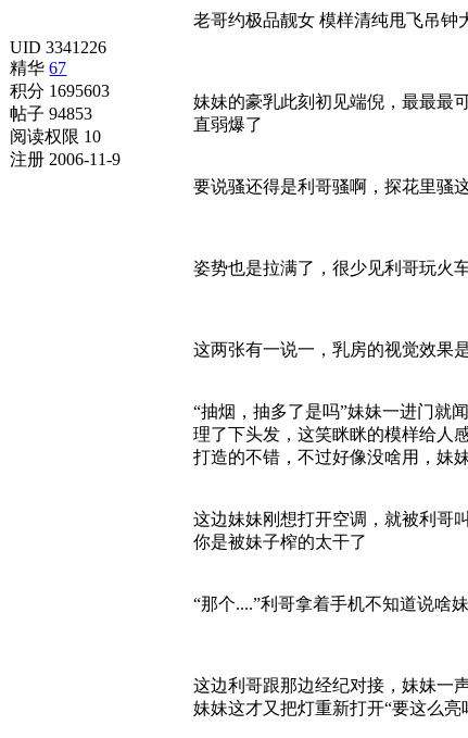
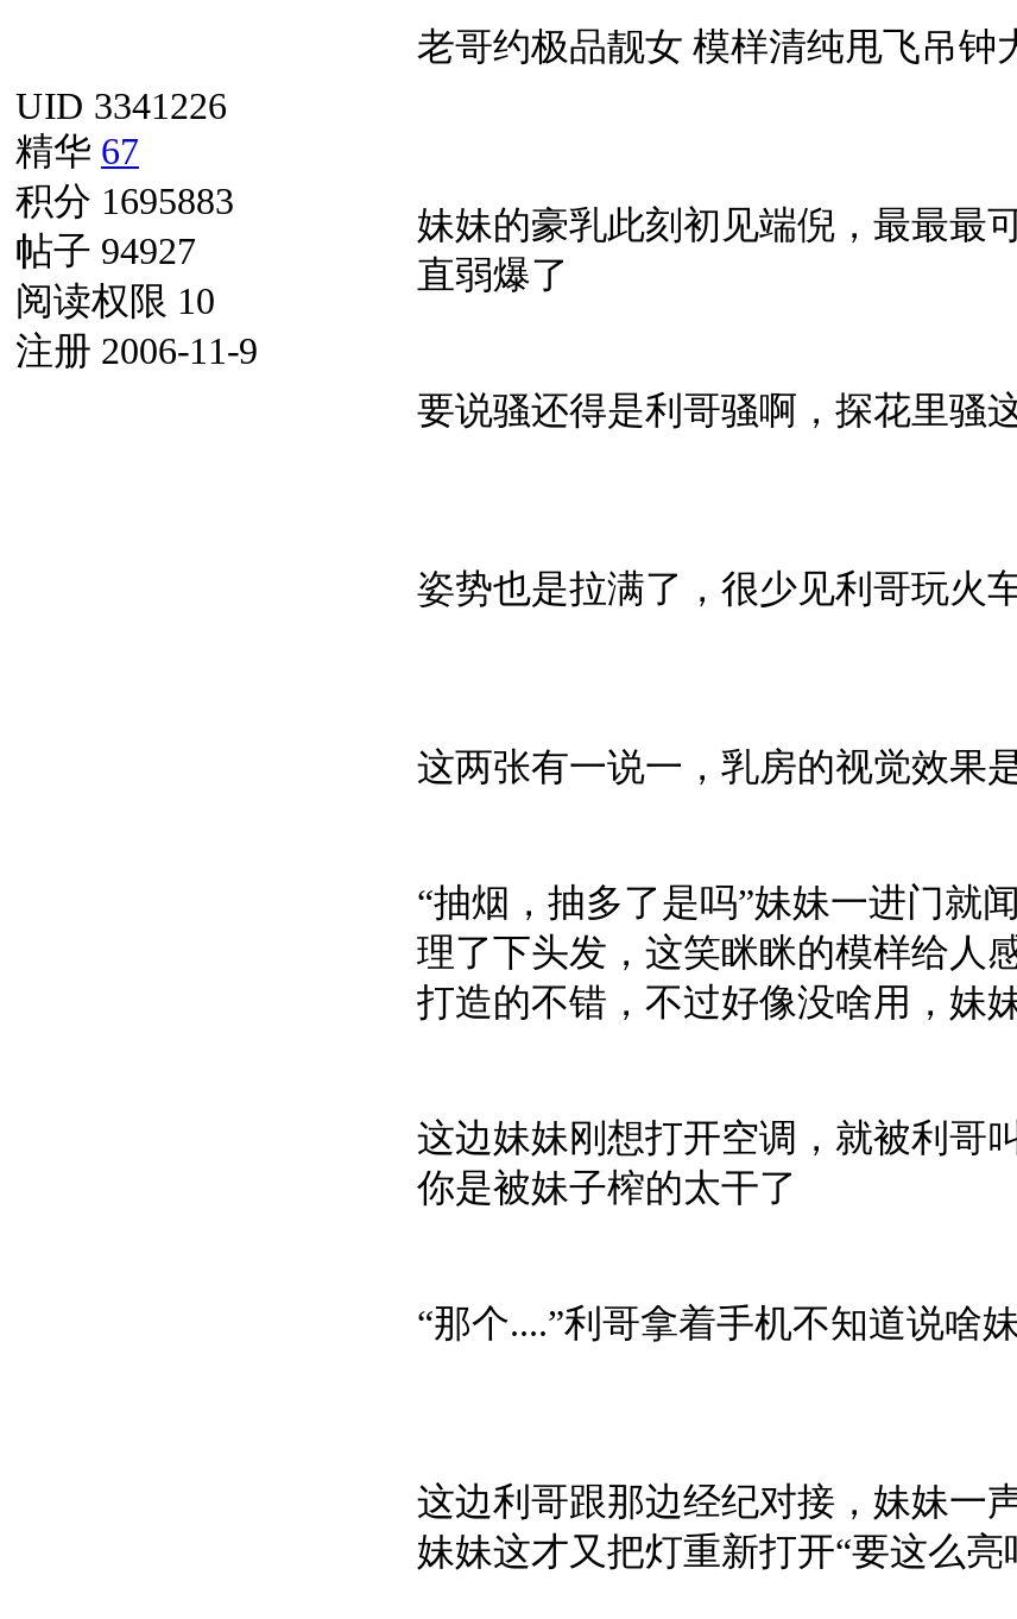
- 积分 1695603
+ 积分 1695883

- 帖子 94853
+ 帖子 94927
